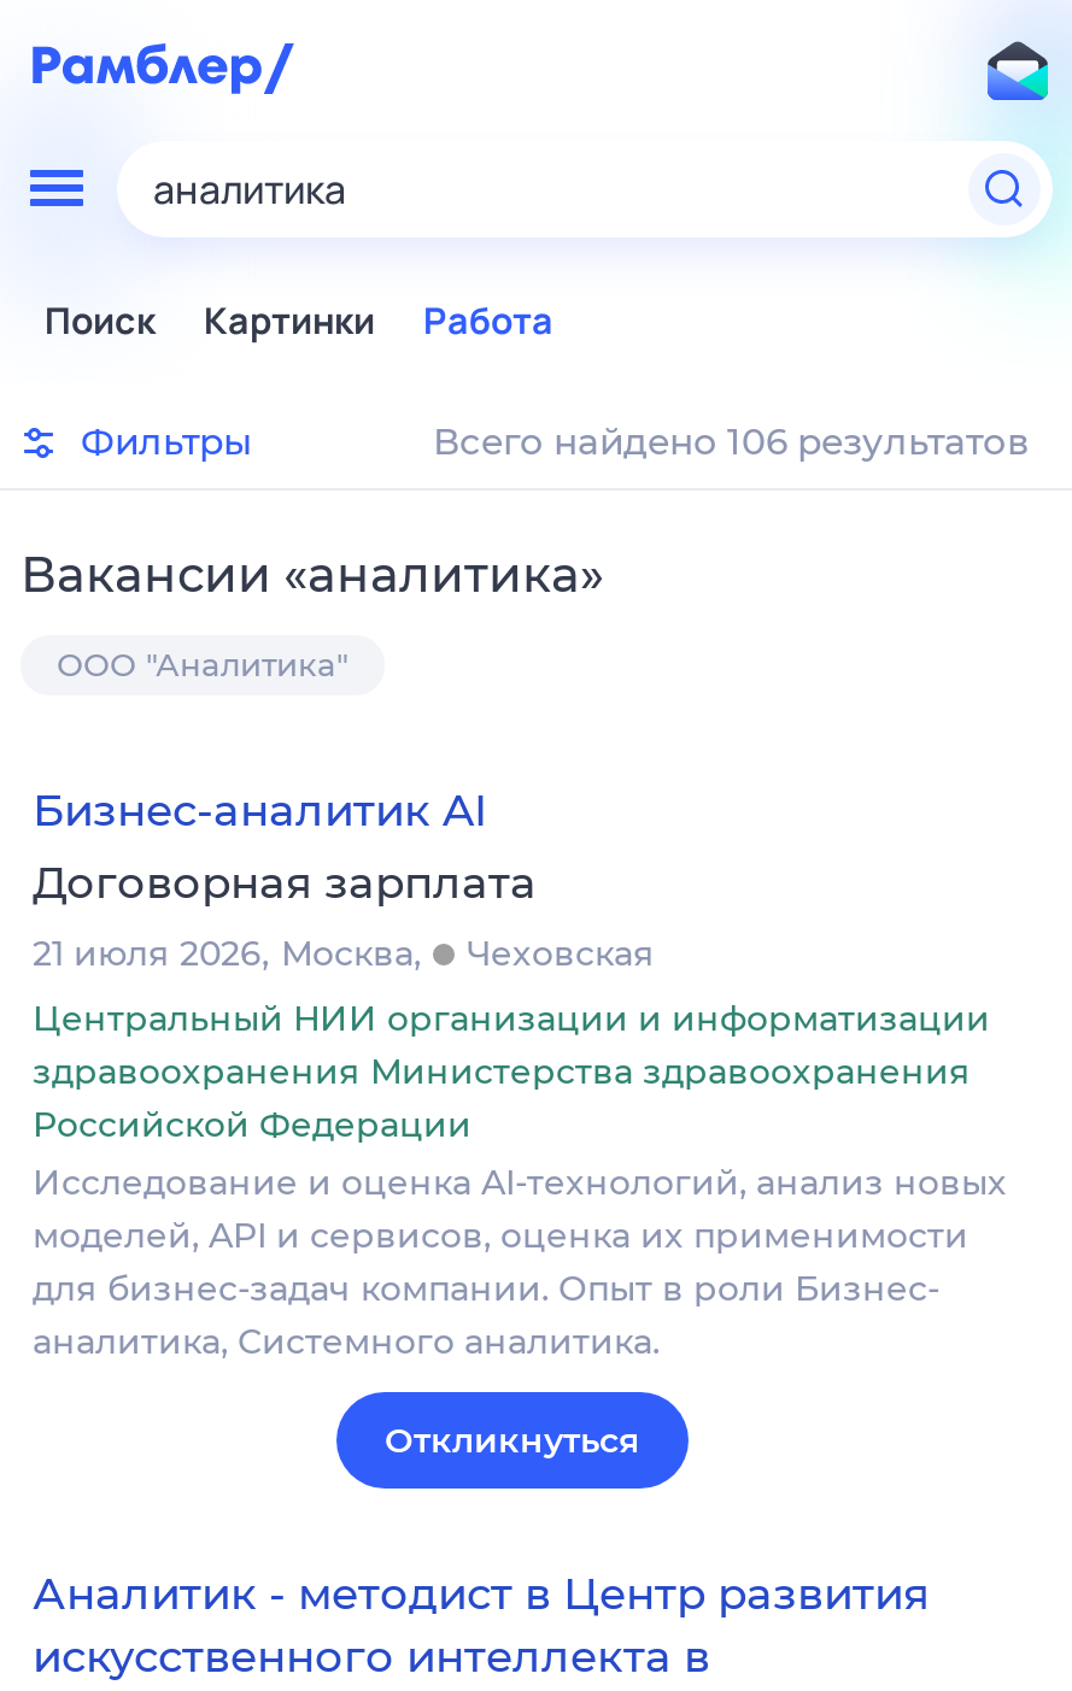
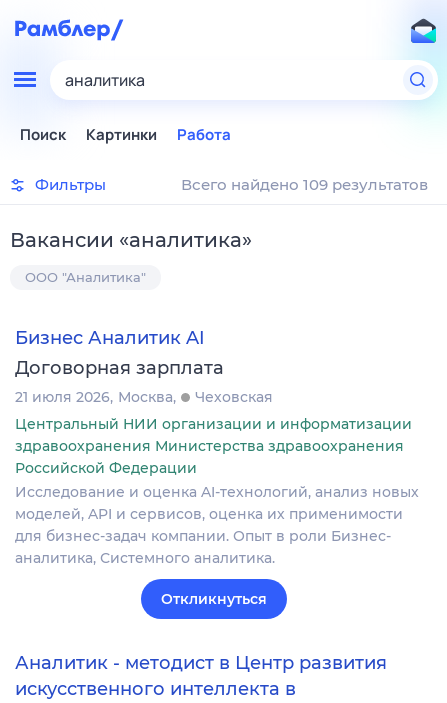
- Всего найдено 106 результатов
+ Всего найдено 109 результатов

- Бизнес-аналитик AI
+ Бизнес Аналитик AI
